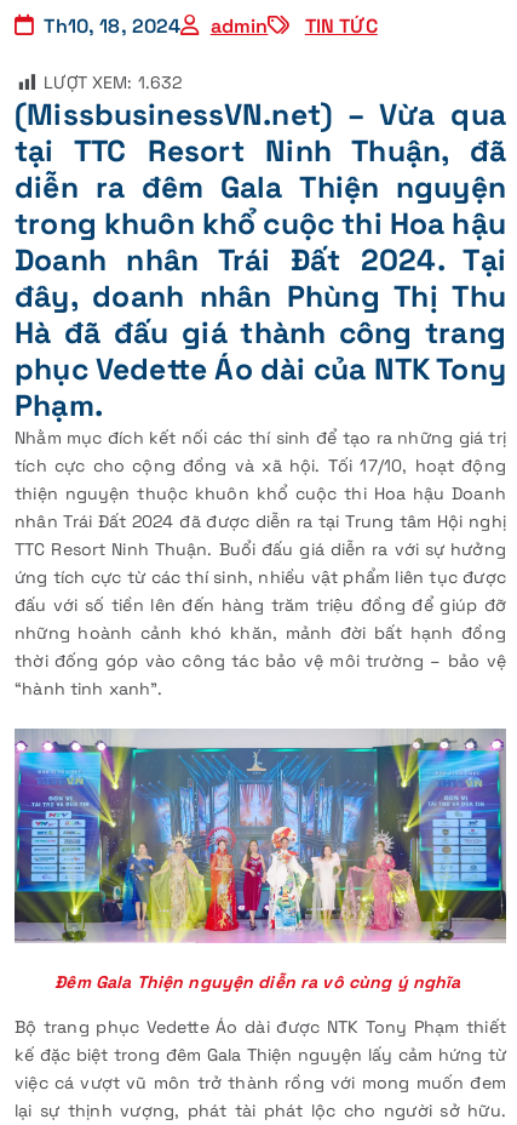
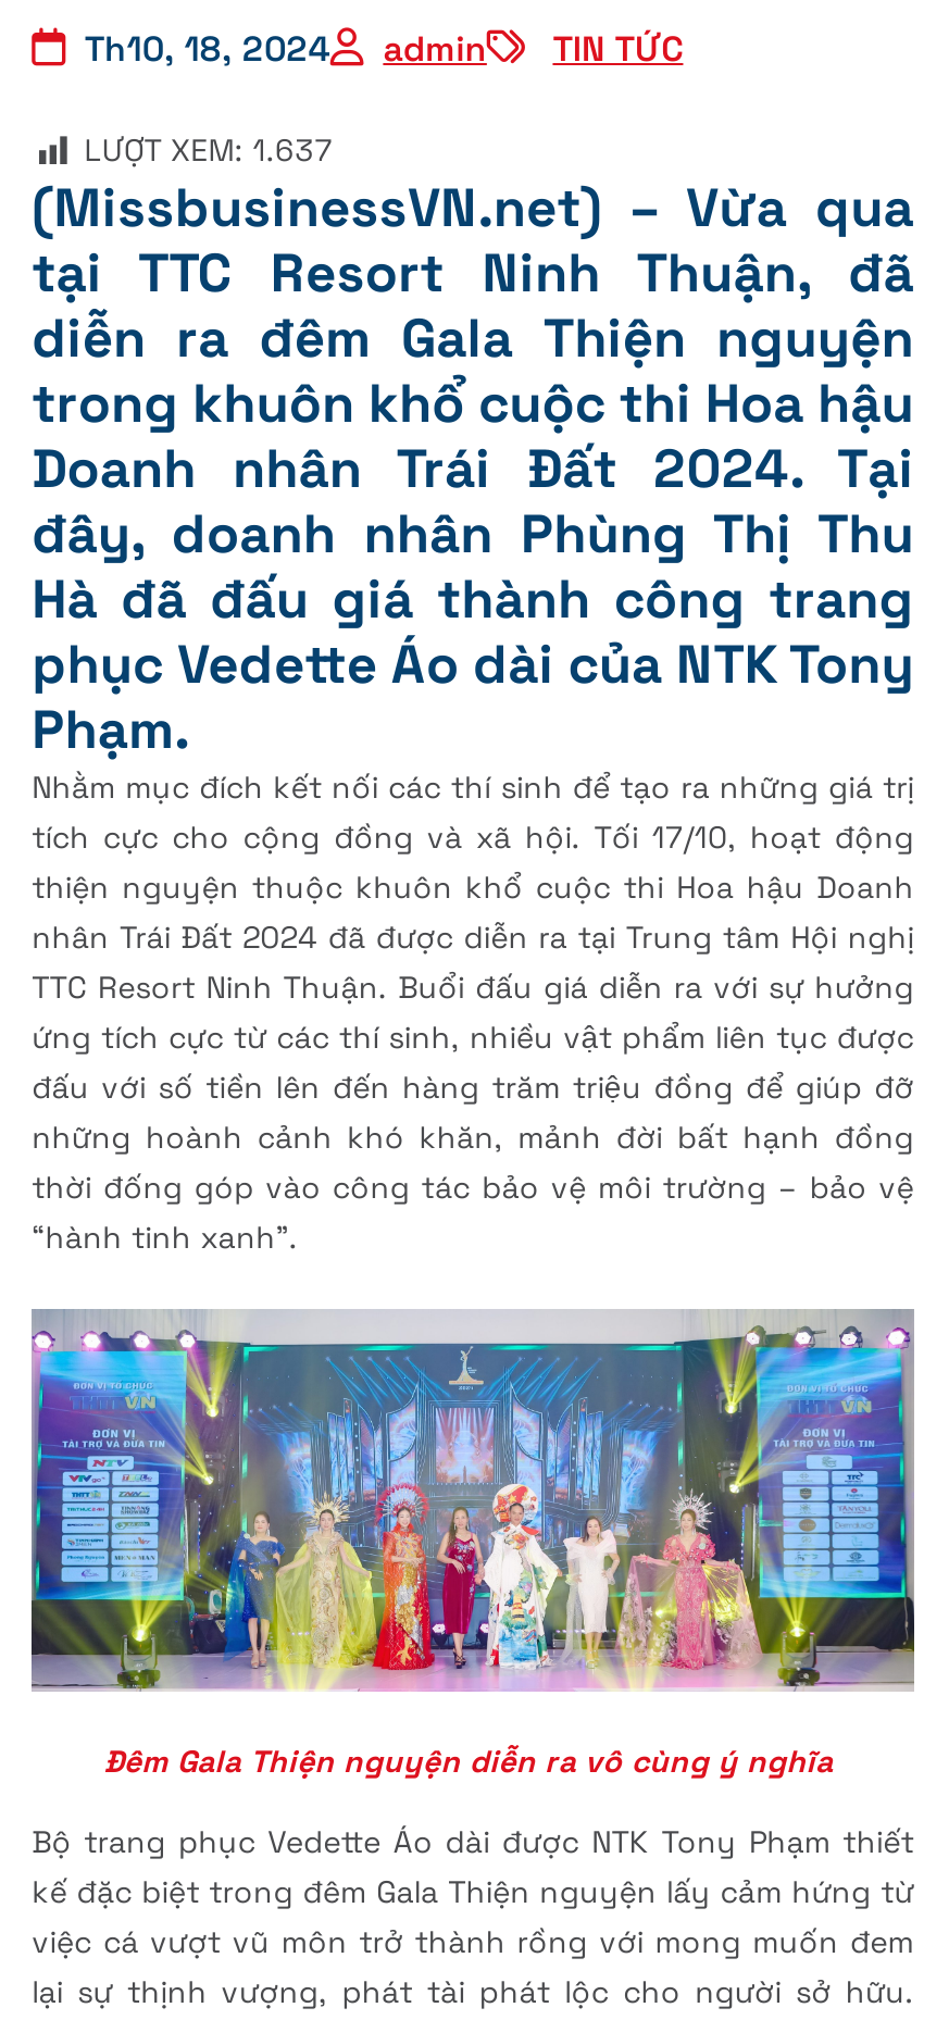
- LƯỢT XEM: 1.632
+ LƯỢT XEM: 1.637
